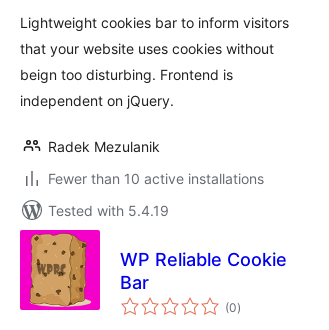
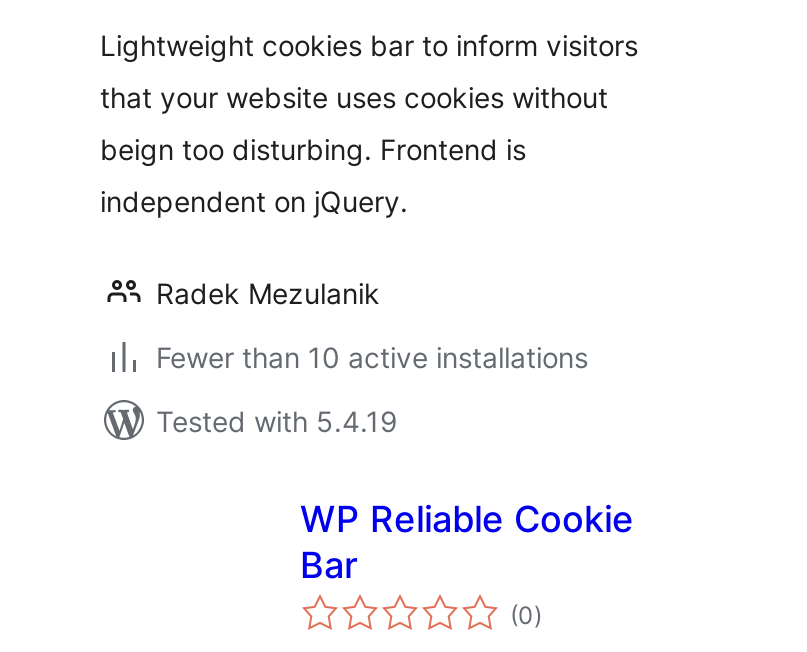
- [image]
